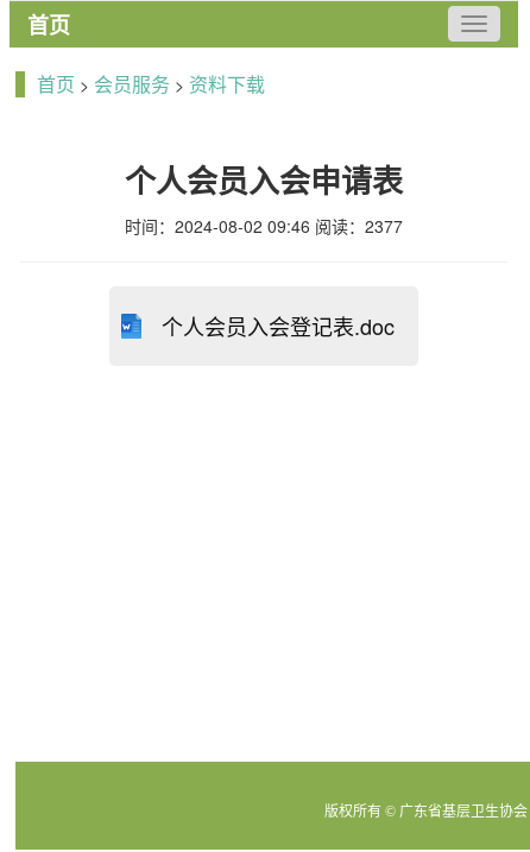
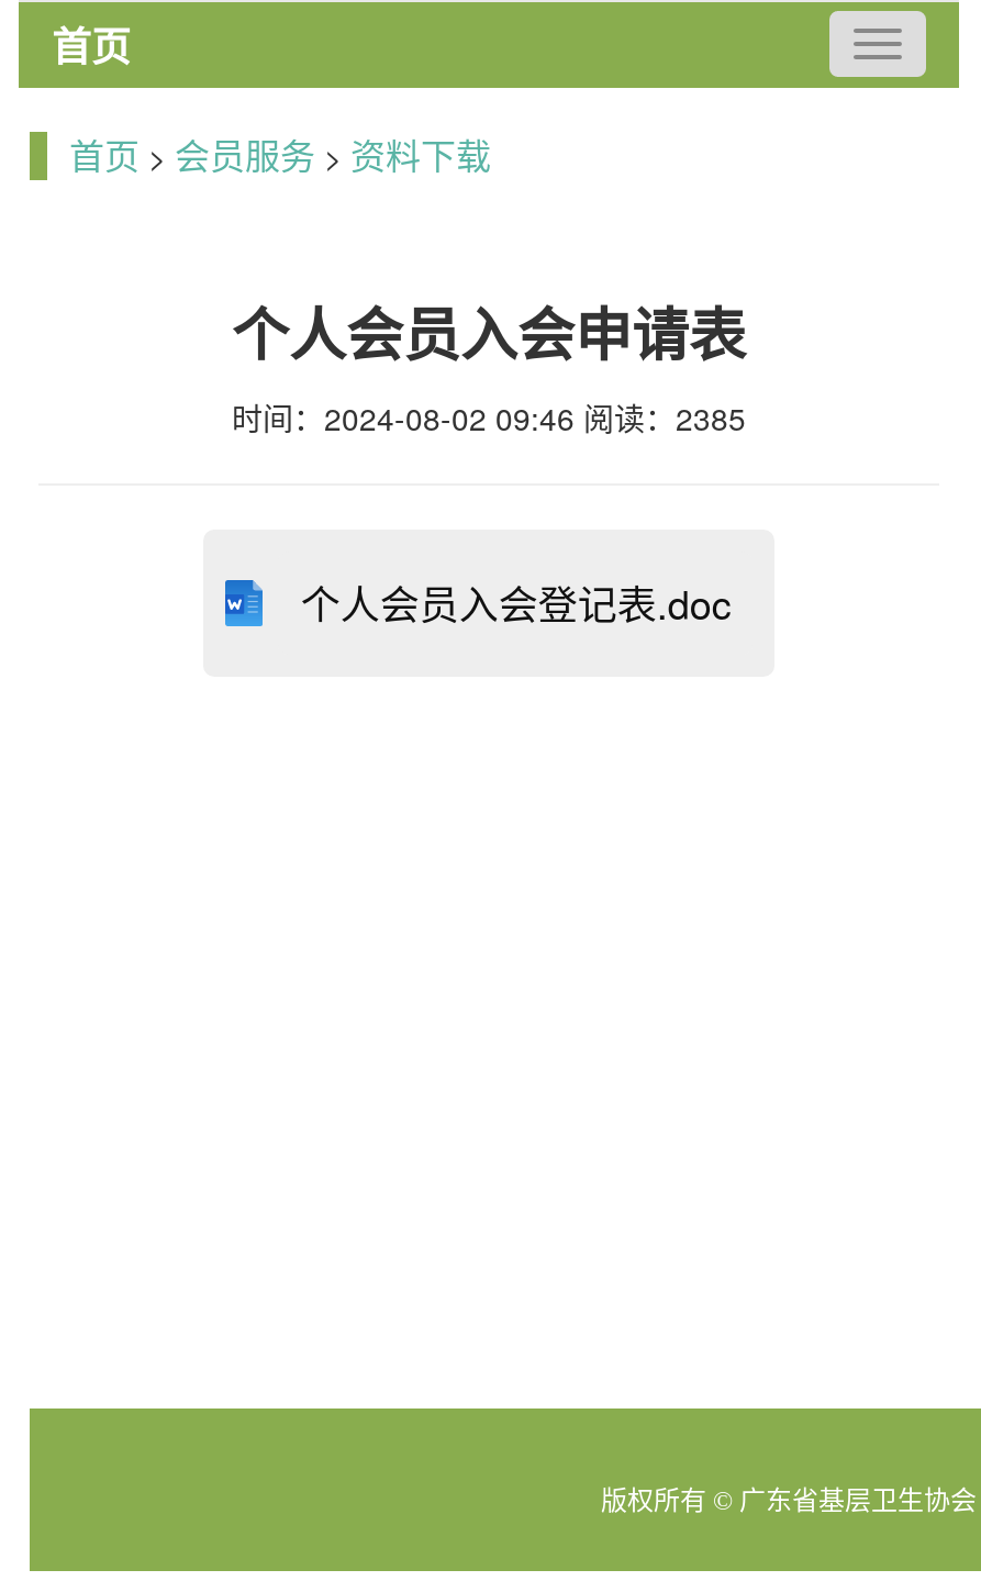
- 时间：2024-08-02 09:46 阅读：2377
+ 时间：2024-08-02 09:46 阅读：2385
